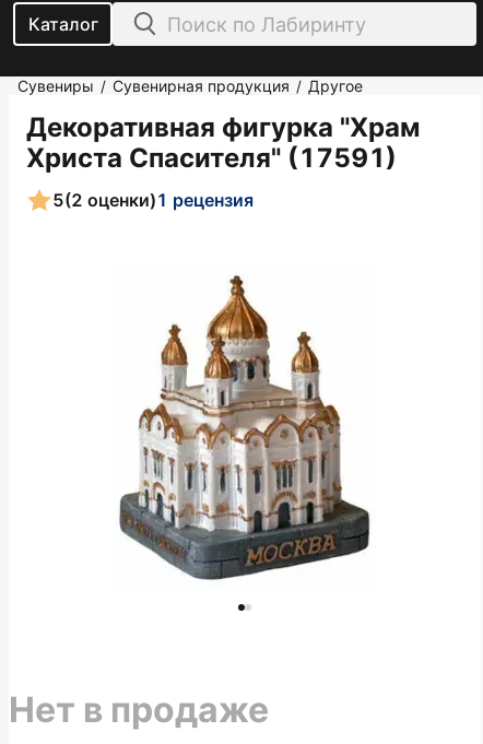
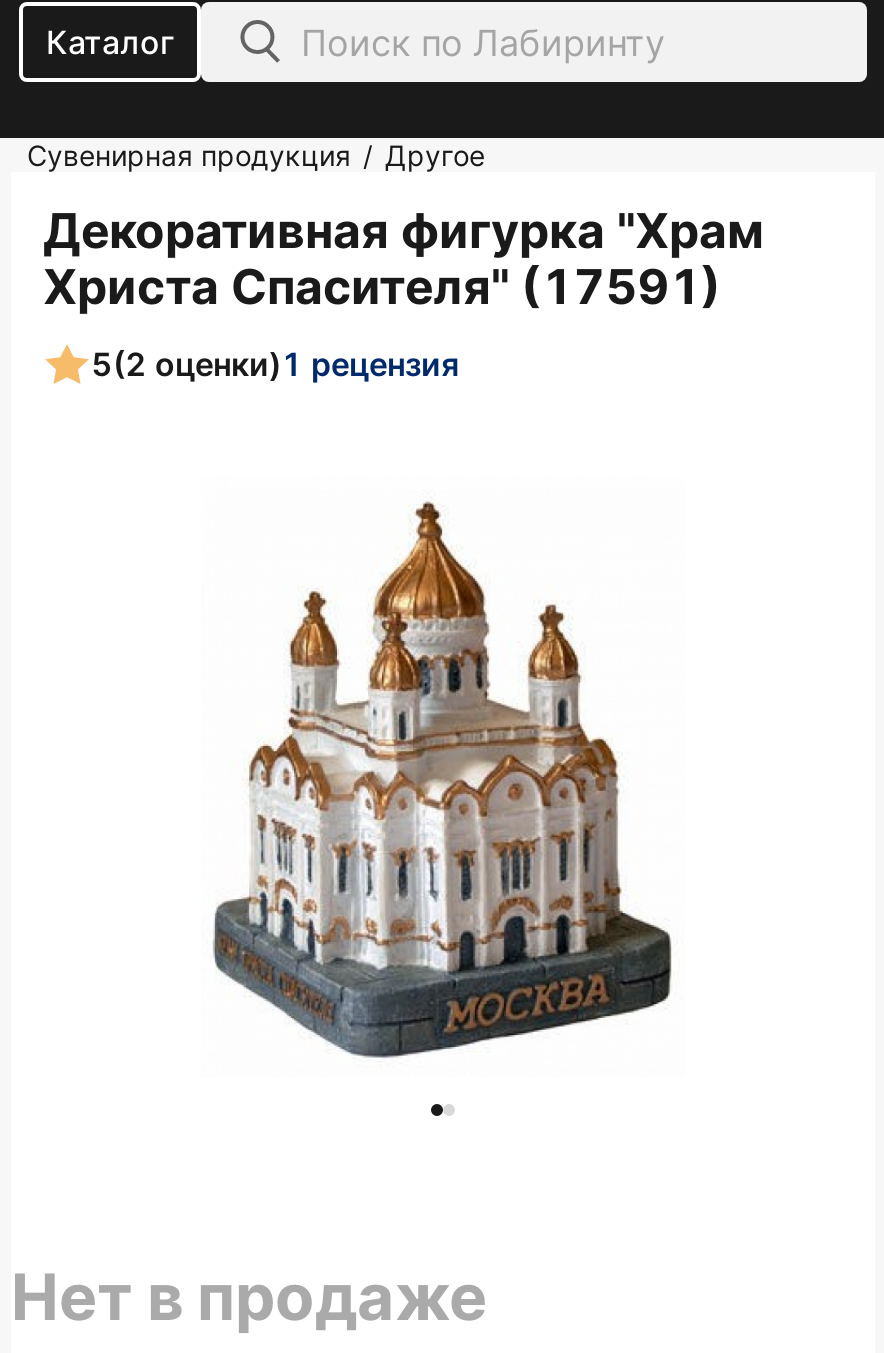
- Сувениры / Сувенирная продукция / Другое
+ Сувенирная продукция / Другое
